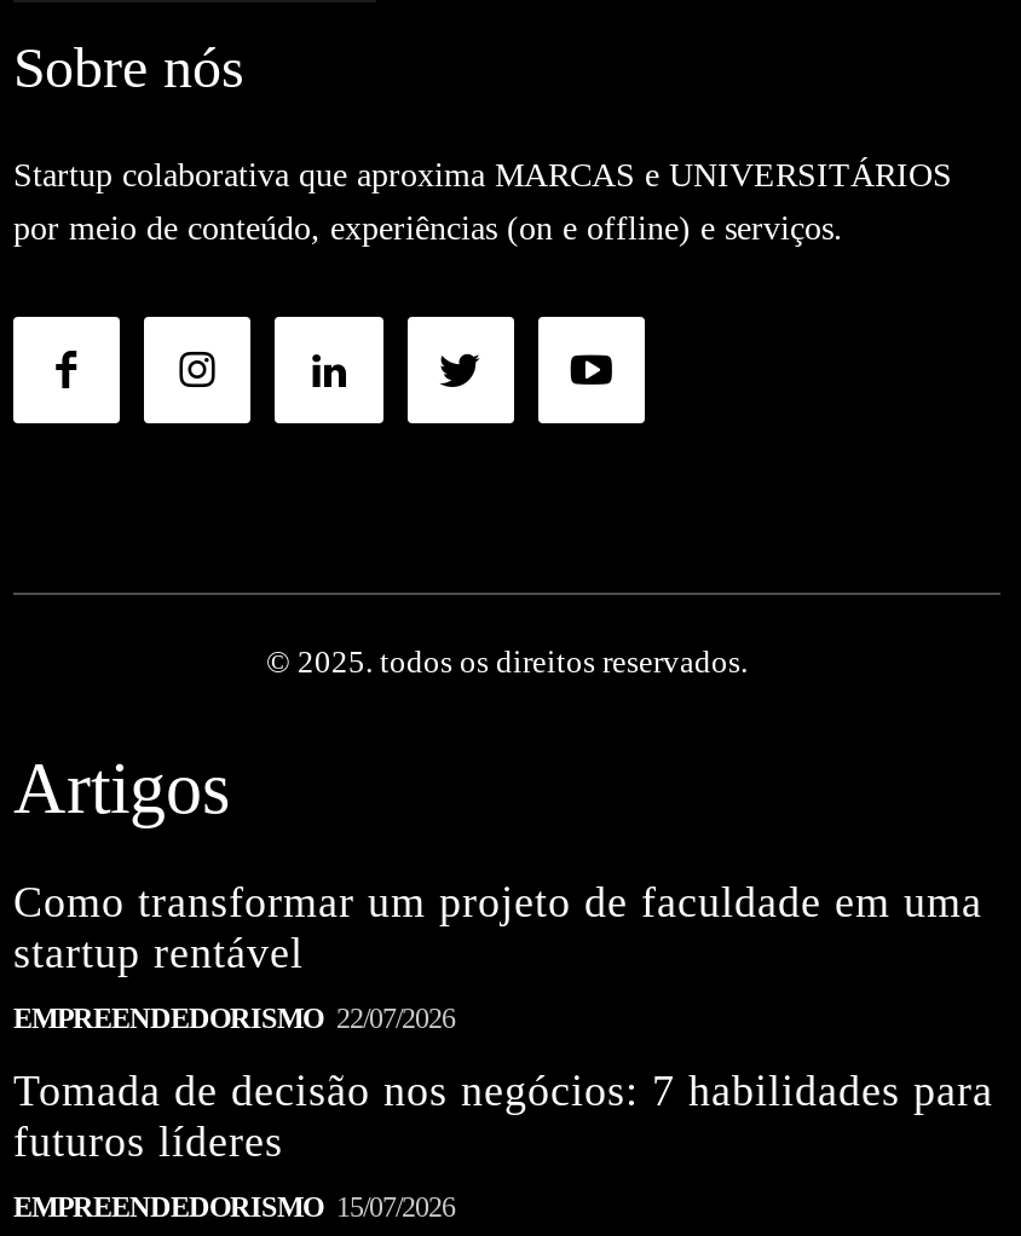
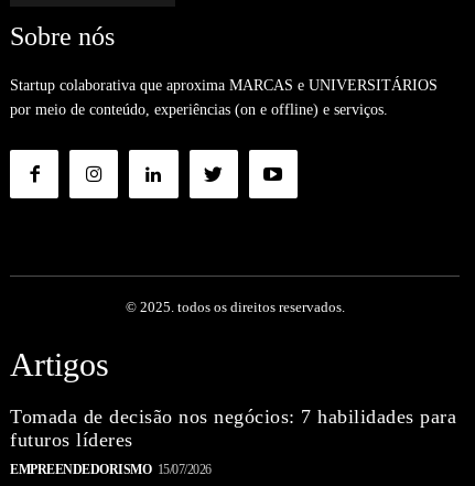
- Como transformar um projeto de faculdade em uma
- startup rentável
- EMPREENDEDORISMO 22/07/2026
